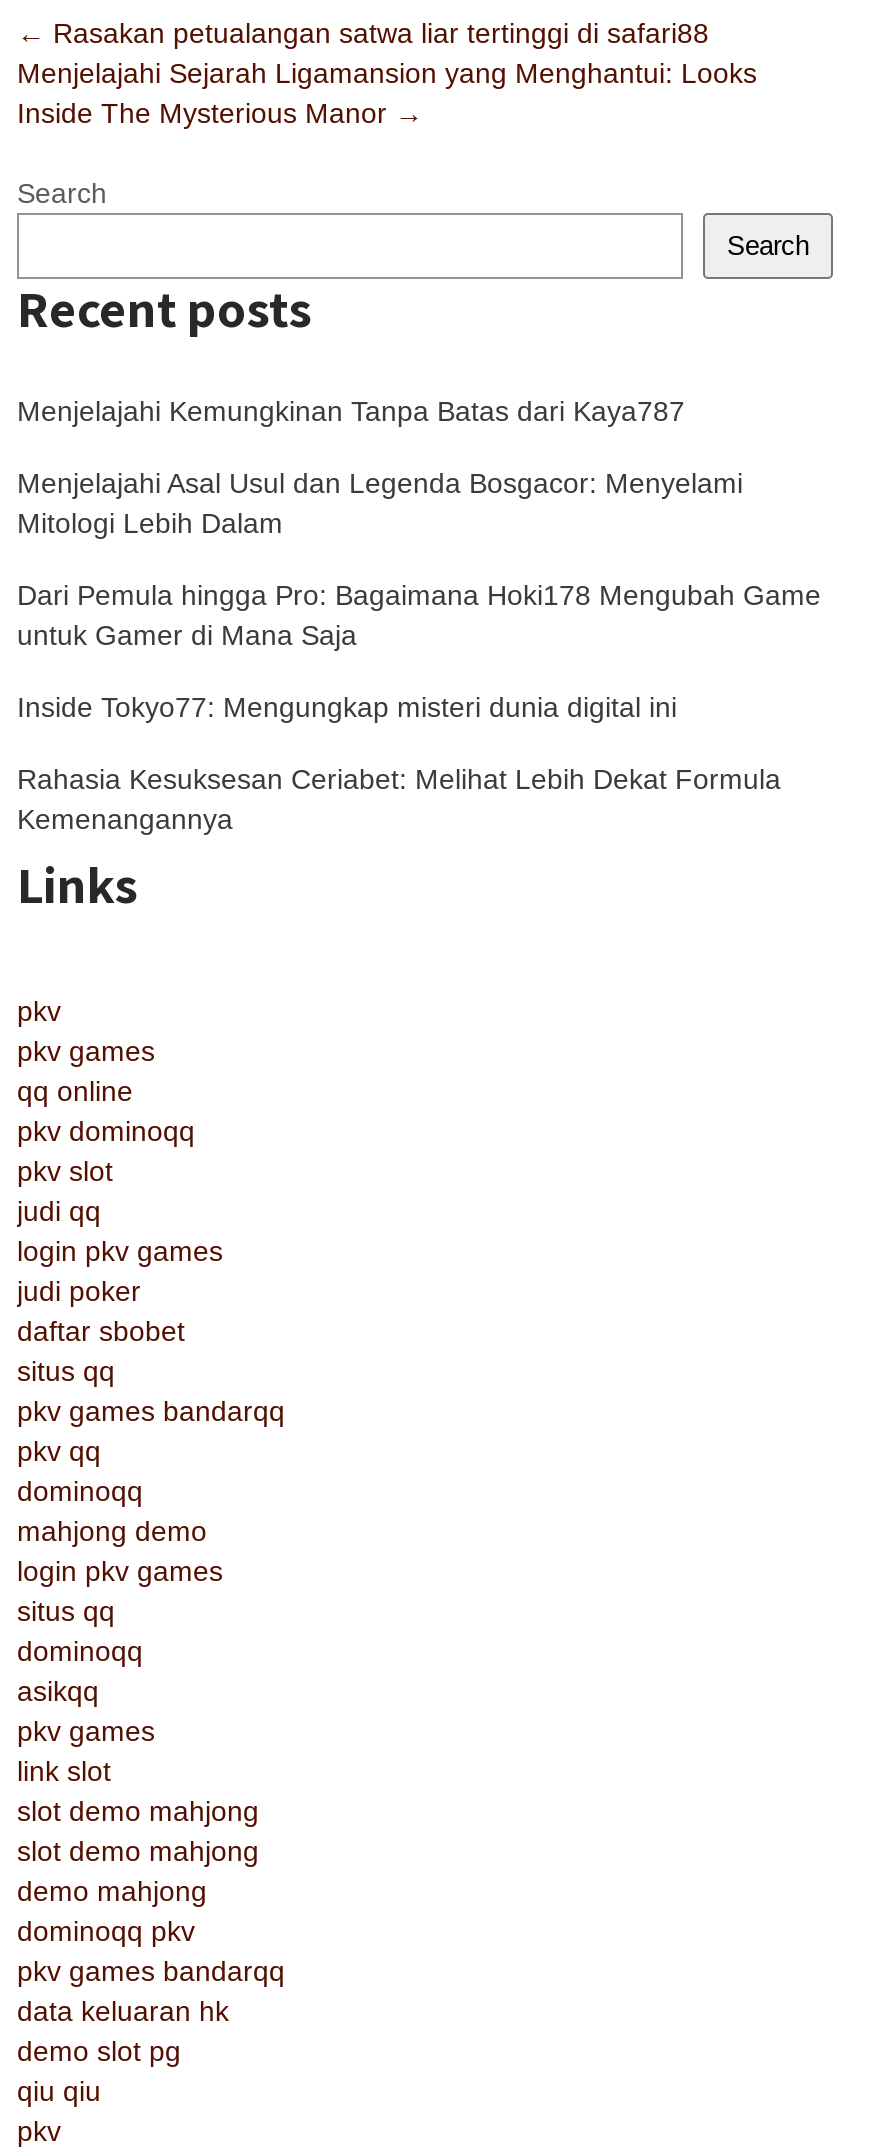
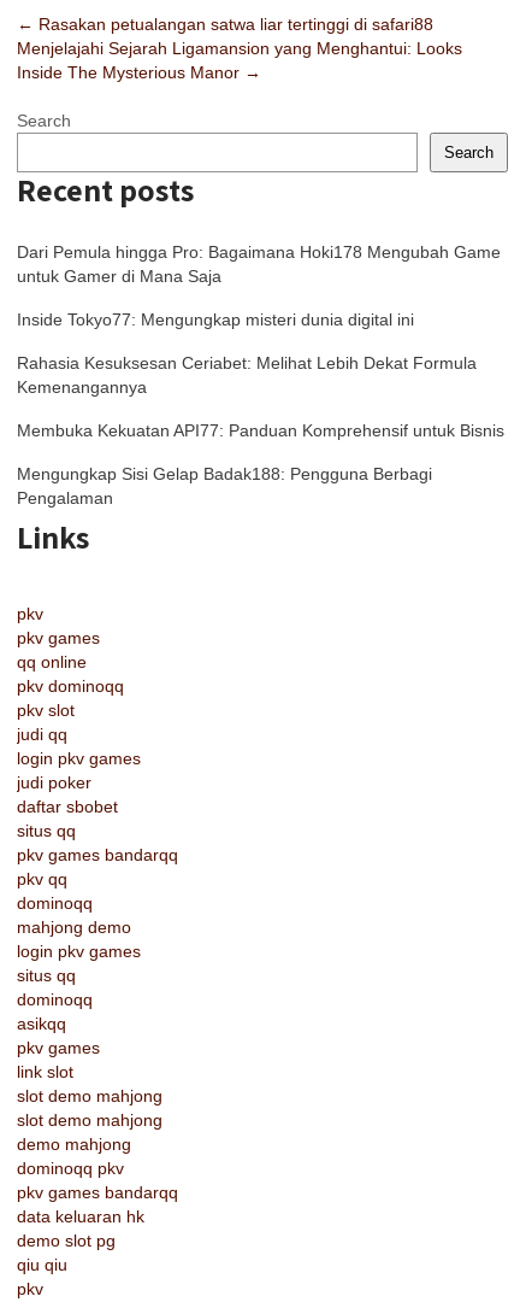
- Menjelajahi Kemungkinan Tanpa Batas dari Kaya787
- Menjelajahi Asal Usul dan Legenda Bosgacor: Menyelami
- Mitologi Lebih Dalam

moved up: Dari Pemula hingga Pro: Bagaimana Hoki178 Mengubah Game | untuk Gamer di Mana Saja | Inside Tokyo77: Mengungkap misteri dunia digital ini | Rahasia Kesuksesan Ceriabet: Melihat Lebih Dekat Formula | Kemenangannya

+ Membuka Kekuatan API77: Panduan Komprehensif untuk Bisnis
+ Mengungkap Sisi Gelap Badak188: Pengguna Berbagi
+ Pengalaman
